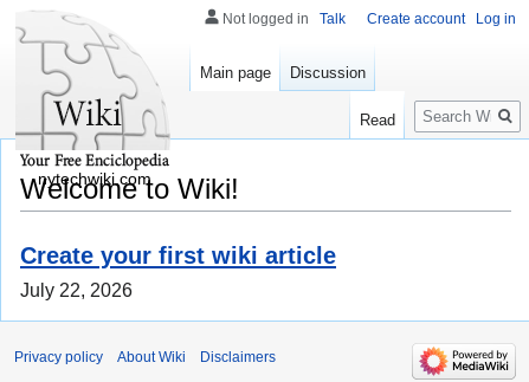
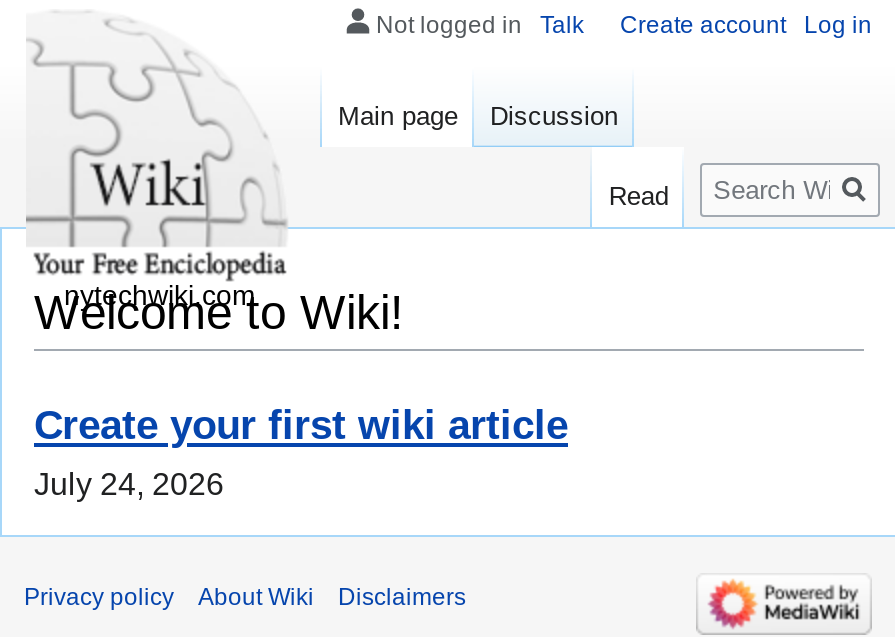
- July 22, 2026
+ July 24, 2026
